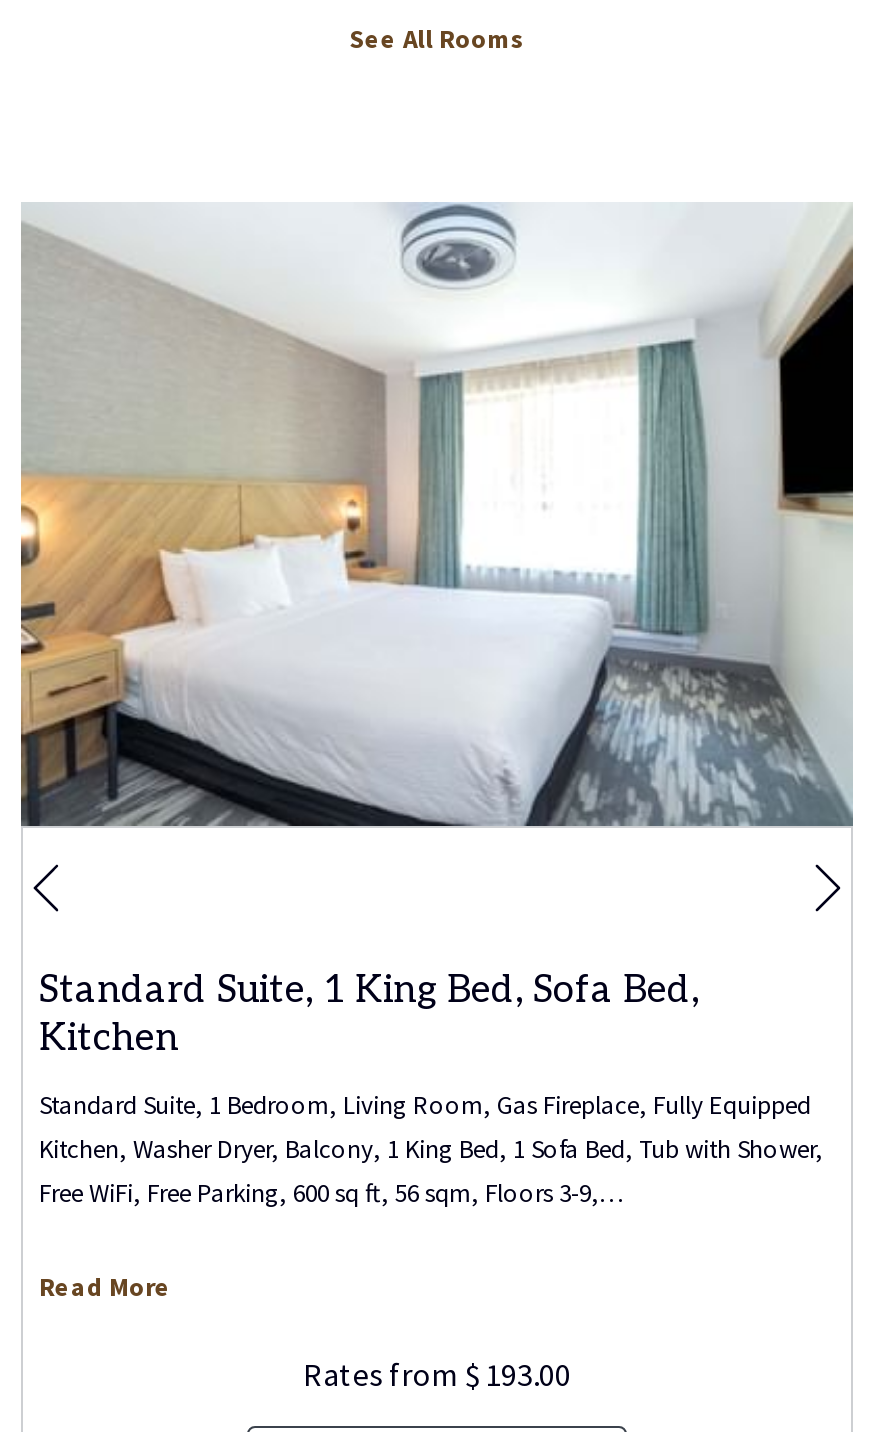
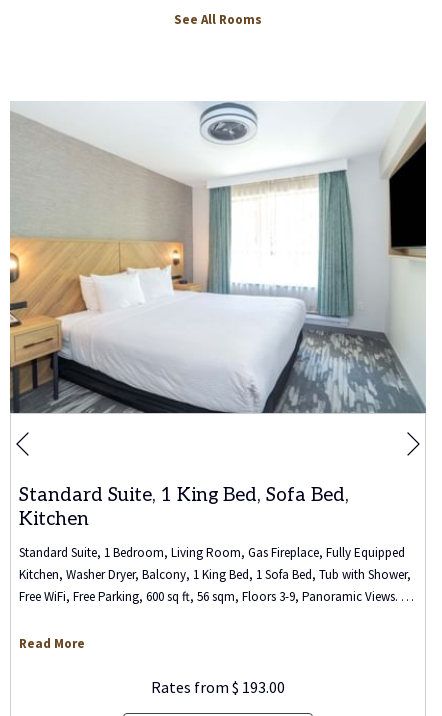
- Free WiFi, Free Parking, 600 sq ft, 56 sqm, Floors 3-9, …
+ Free WiFi, Free Parking, 600 sq ft, 56 sqm, Floors 3-9, Panoramic Views. …
